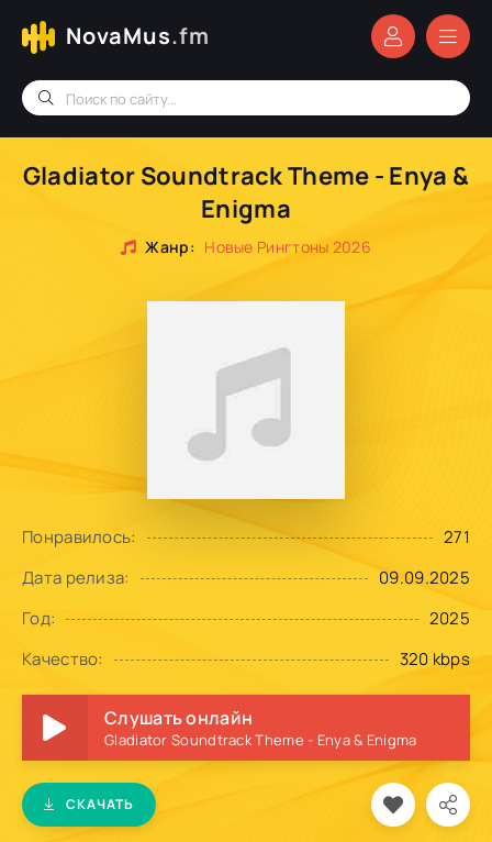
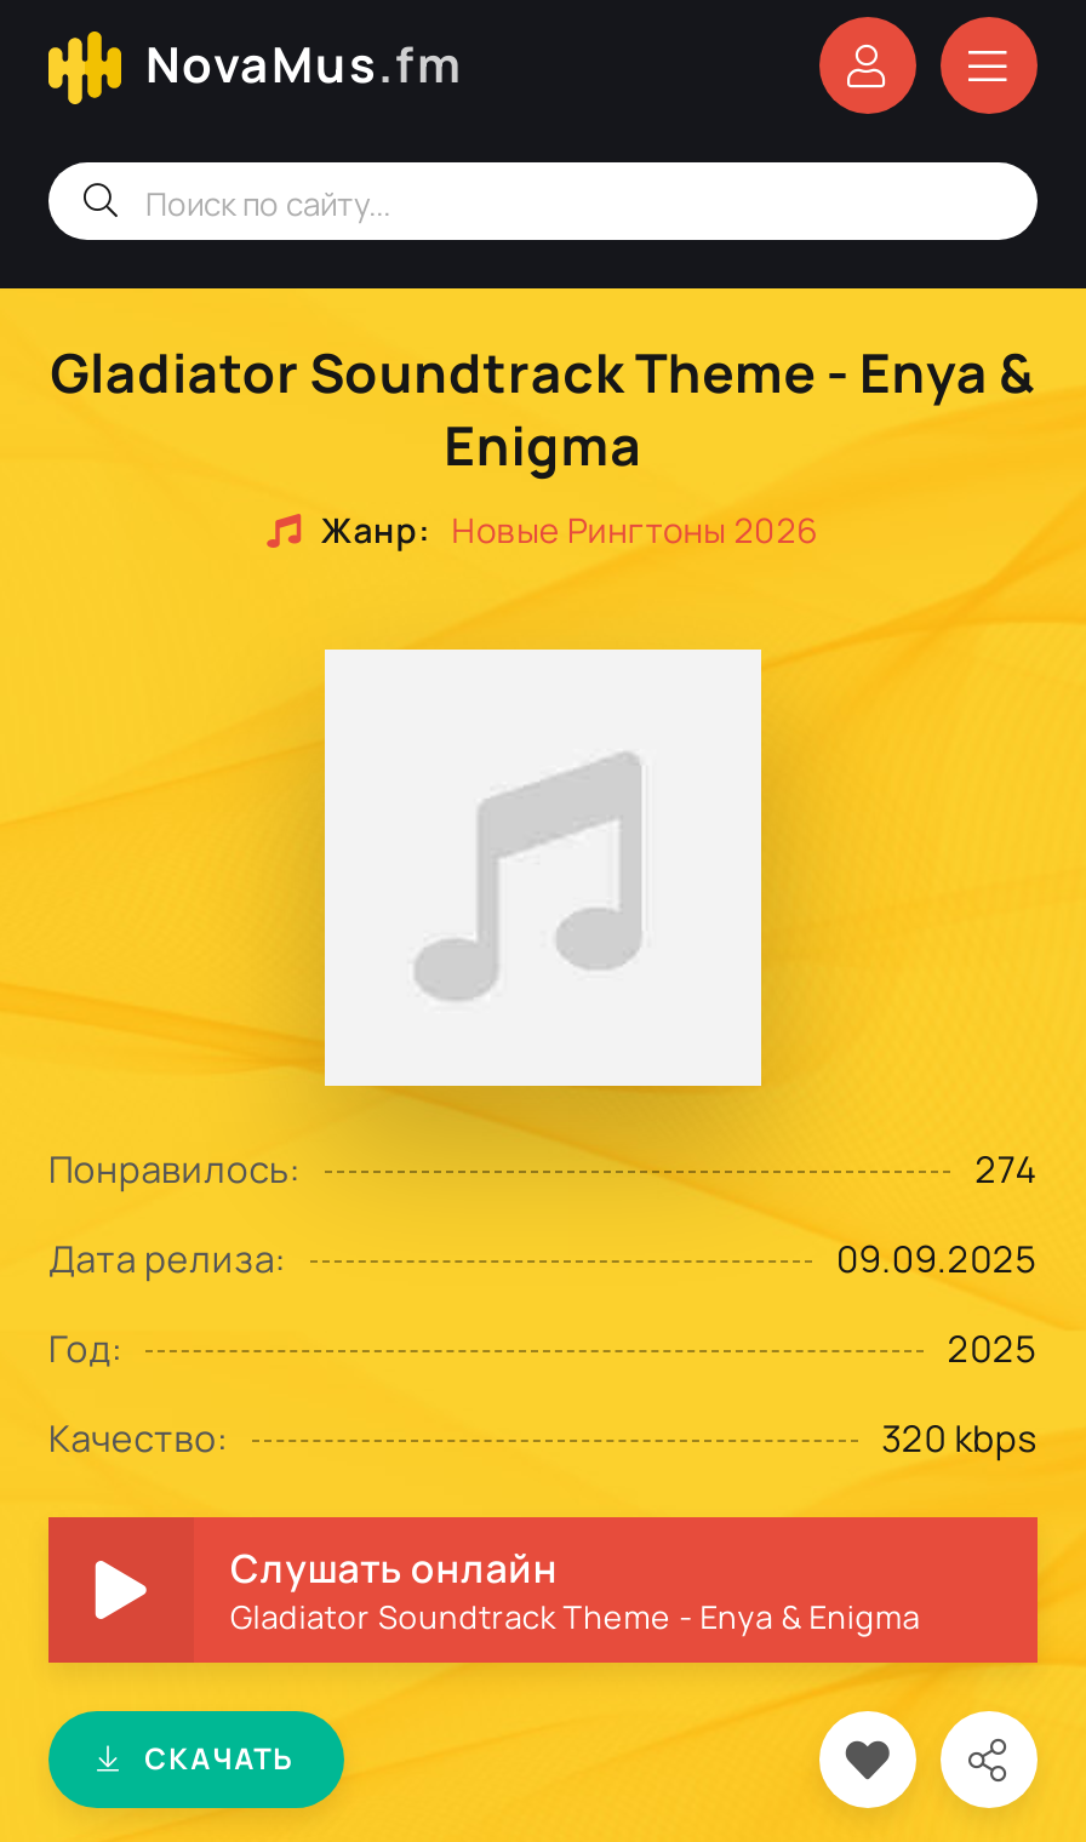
- 271
+ 274
